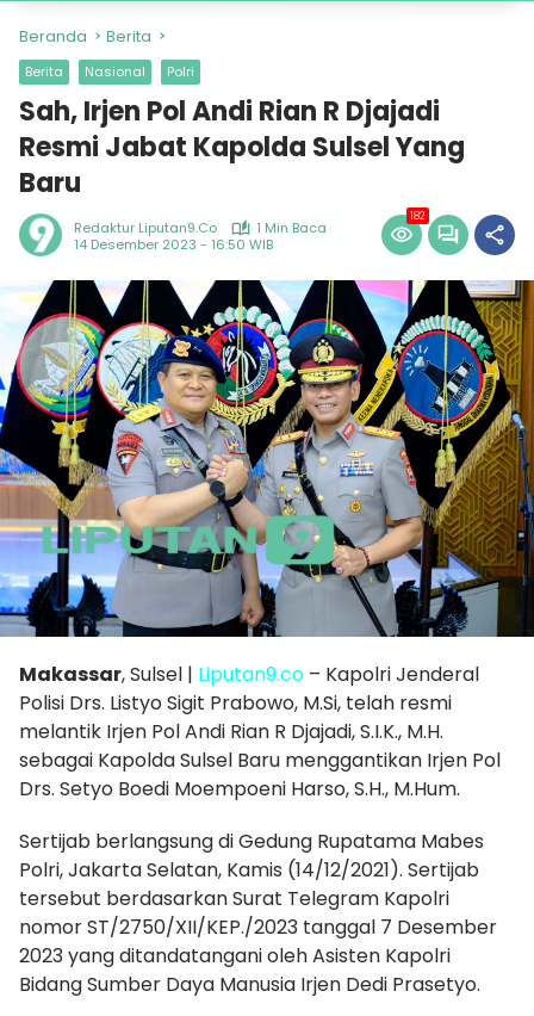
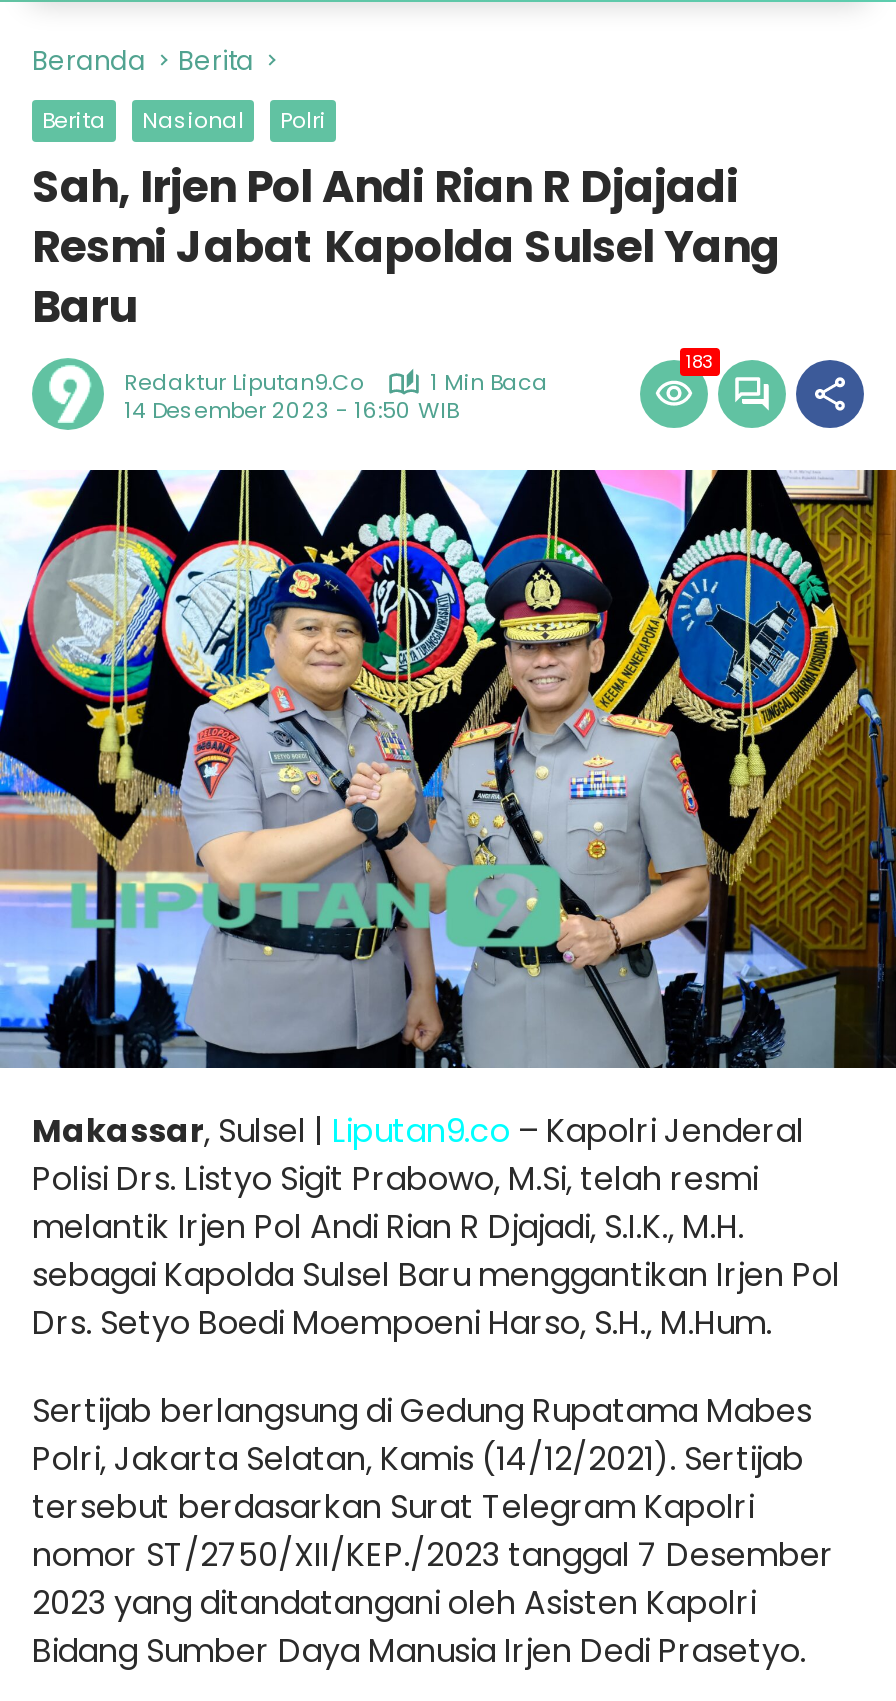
- 182
+ 183
